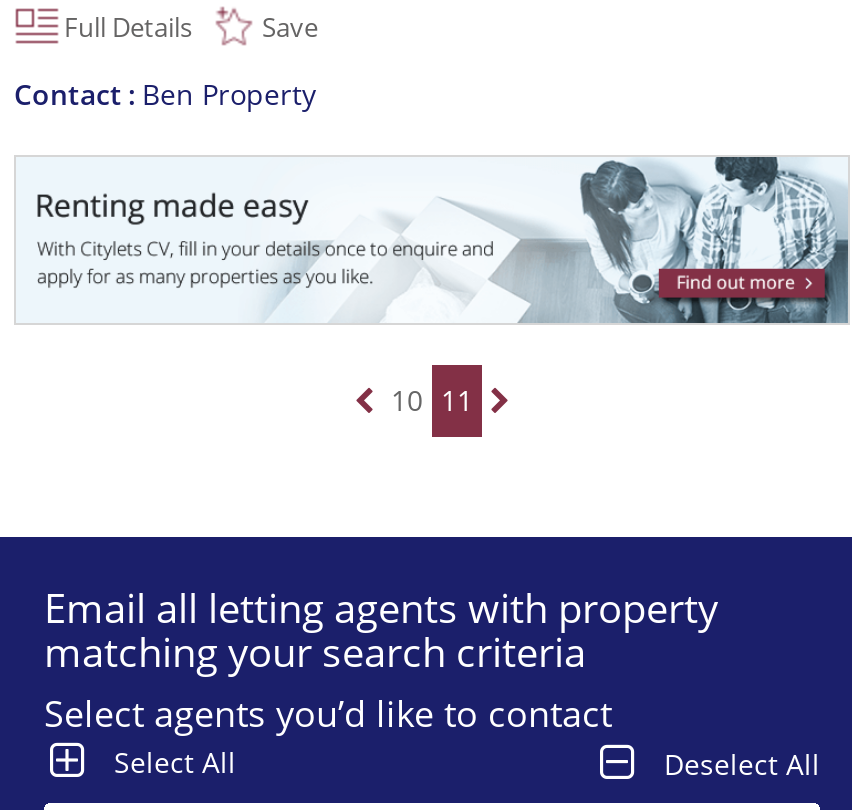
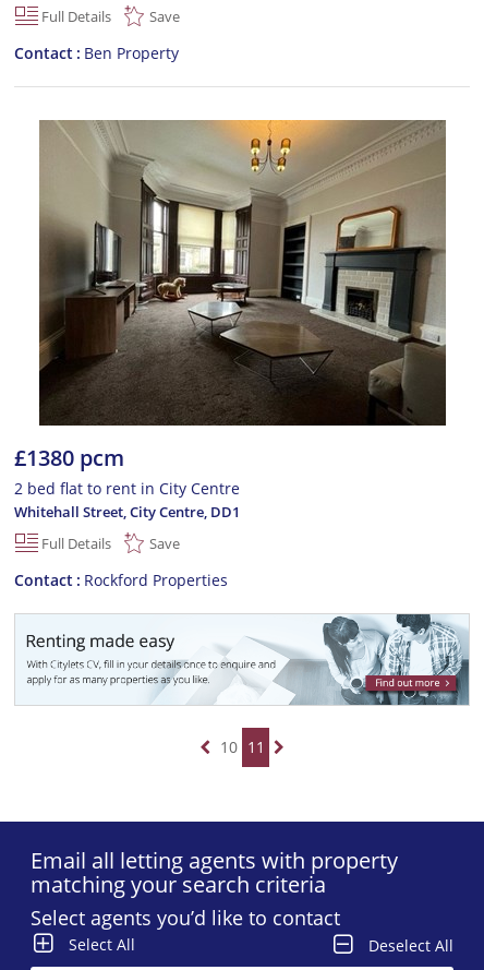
+ [image]
+ £1380 pcm
+ 2 bed flat to rent in City Centre
+ Whitehall Street, City Centre, DD1
+ Full Details
+ Save
+ Contact Rockford Properties
